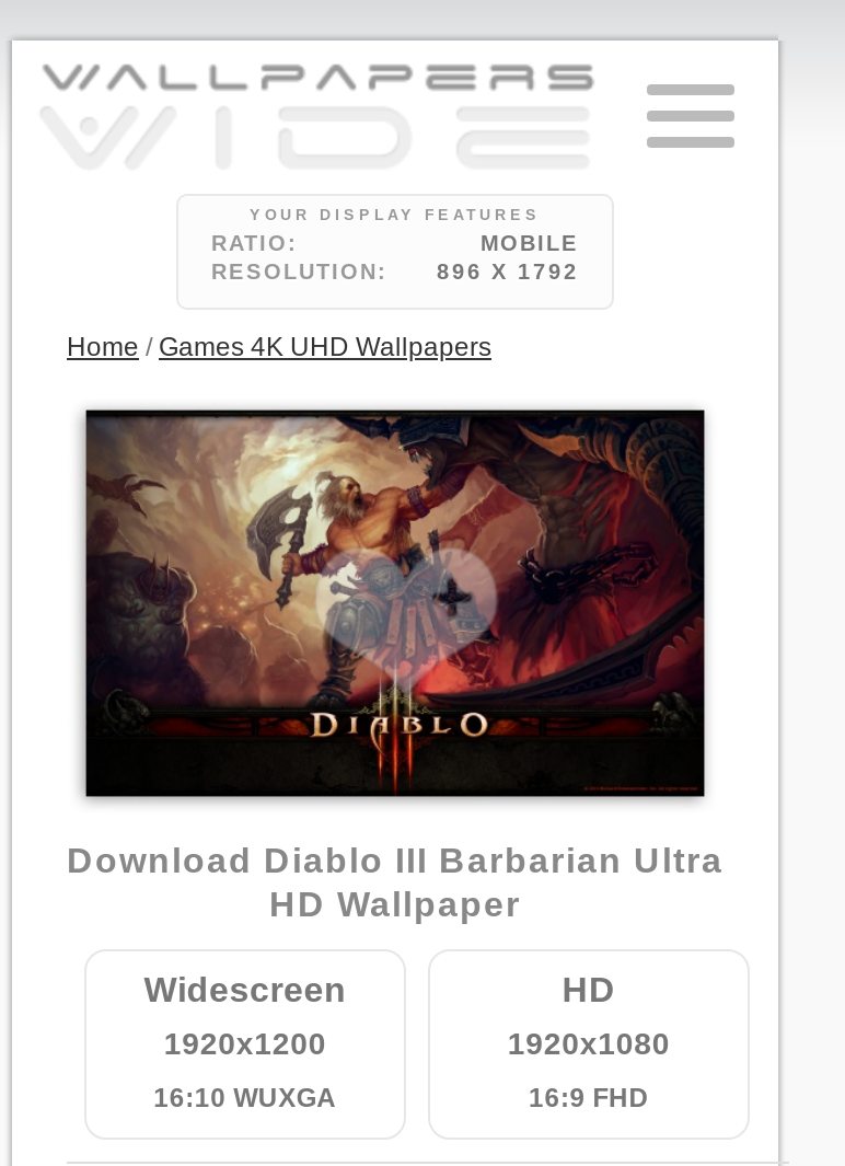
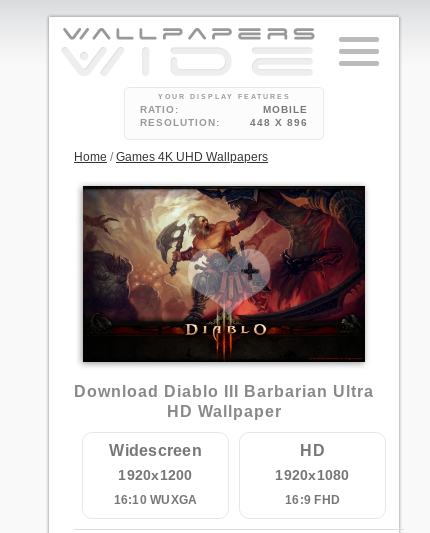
- 896 X 1792
+ 448 X 896
